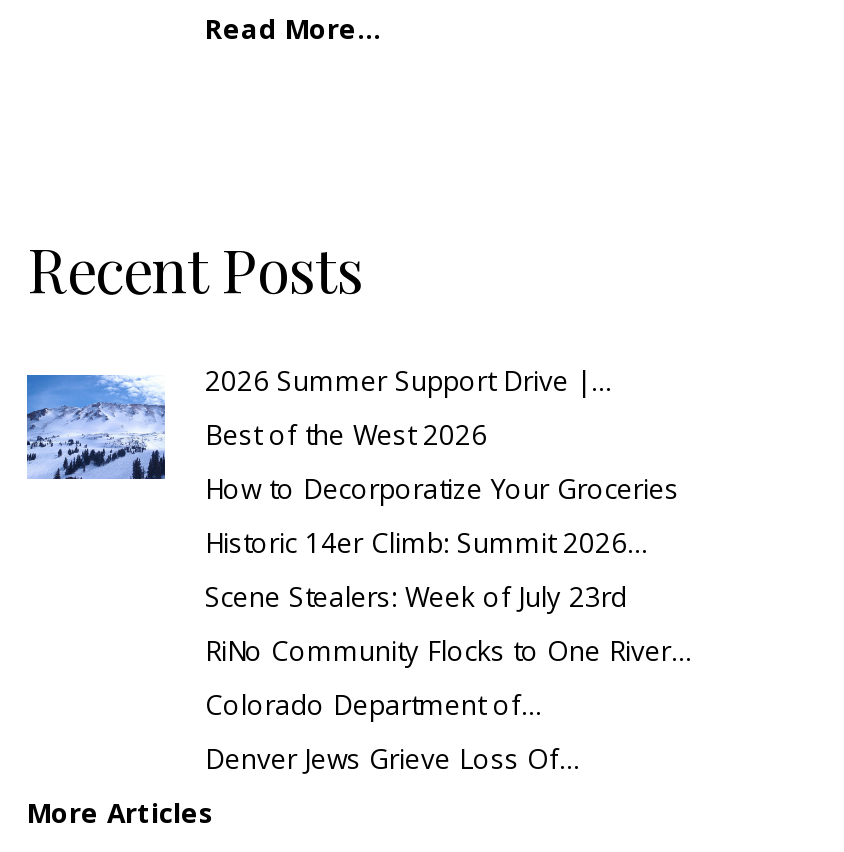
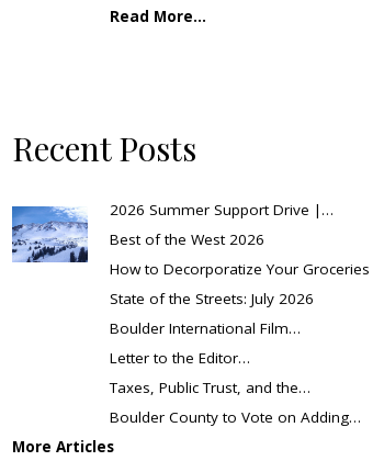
- Historic 14er Climb: Summit 2026…
+ State of the Streets: July 2026

- Scene Stealers: Week of July 23rd
+ Boulder International Film…

- RiNo Community Flocks to One River…
+ Letter to the Editor…

- Colorado Department of…
+ Taxes, Public Trust, and the…

- Denver Jews Grieve Loss Of…
+ Boulder County to Vote on Adding…
